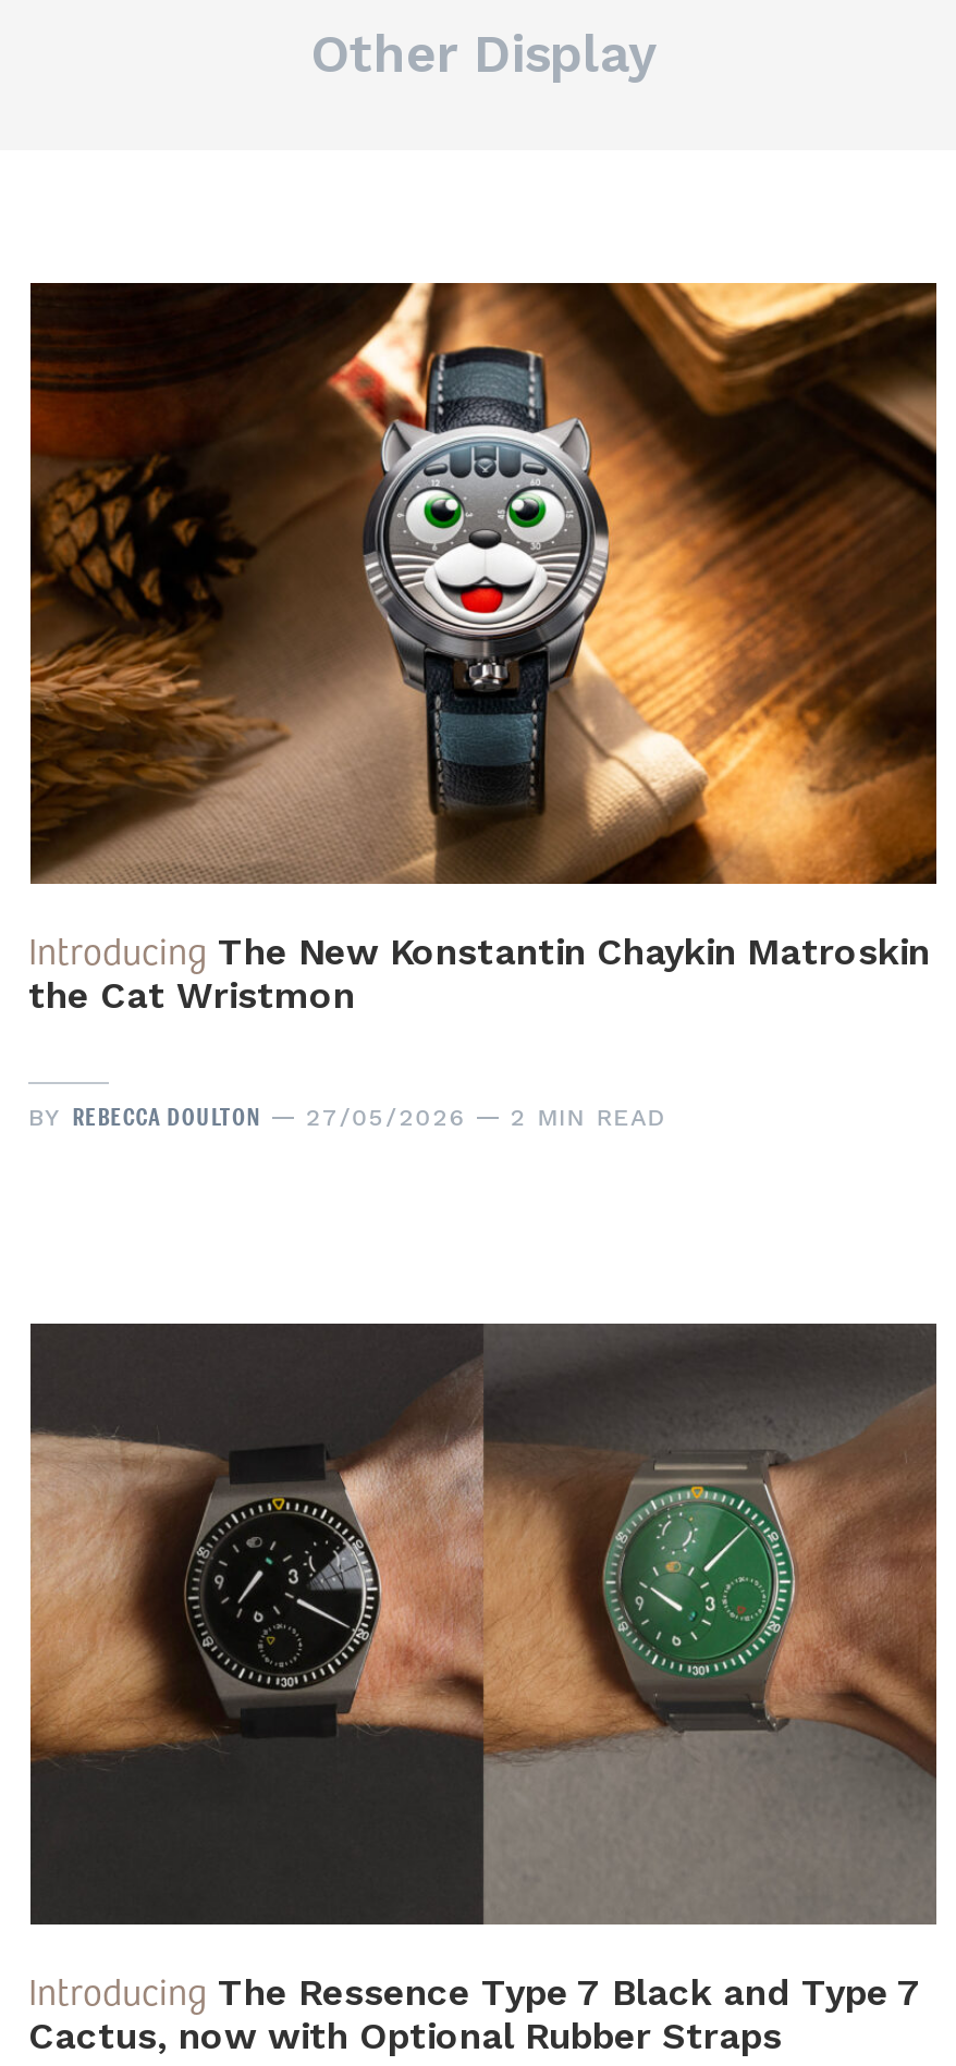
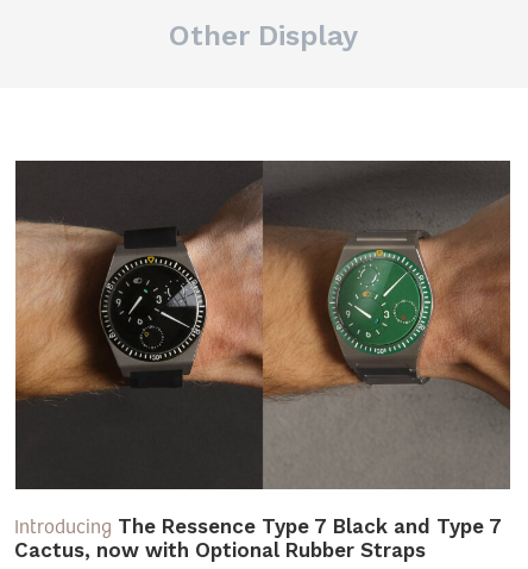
- [image]
- Introducing The New Konstantin Chaykin Matroskin
- the Cat Wristmon
- BY REBECCA DOULTON
- 27/05/2026
- 2 MIN READ
